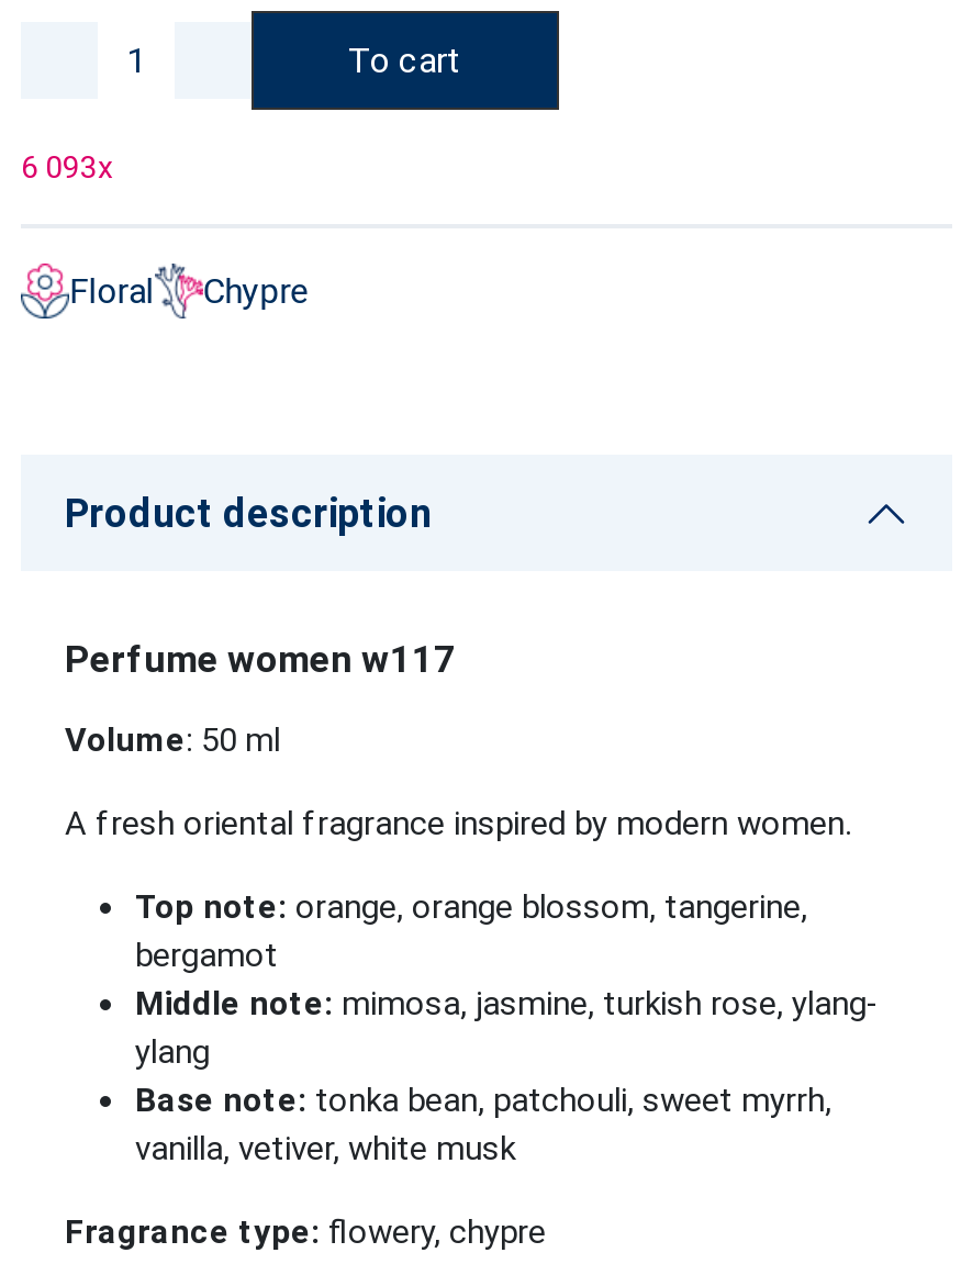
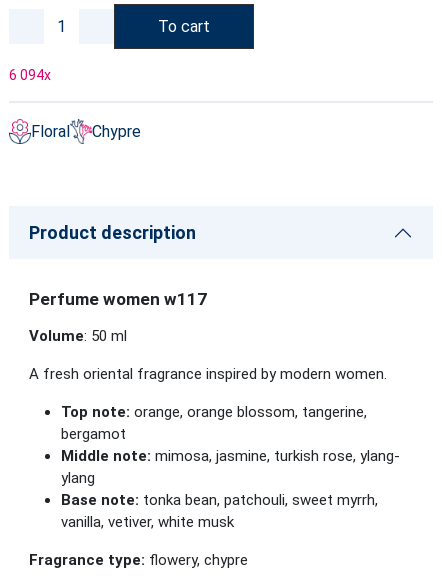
- 6 093x
+ 6 094x
